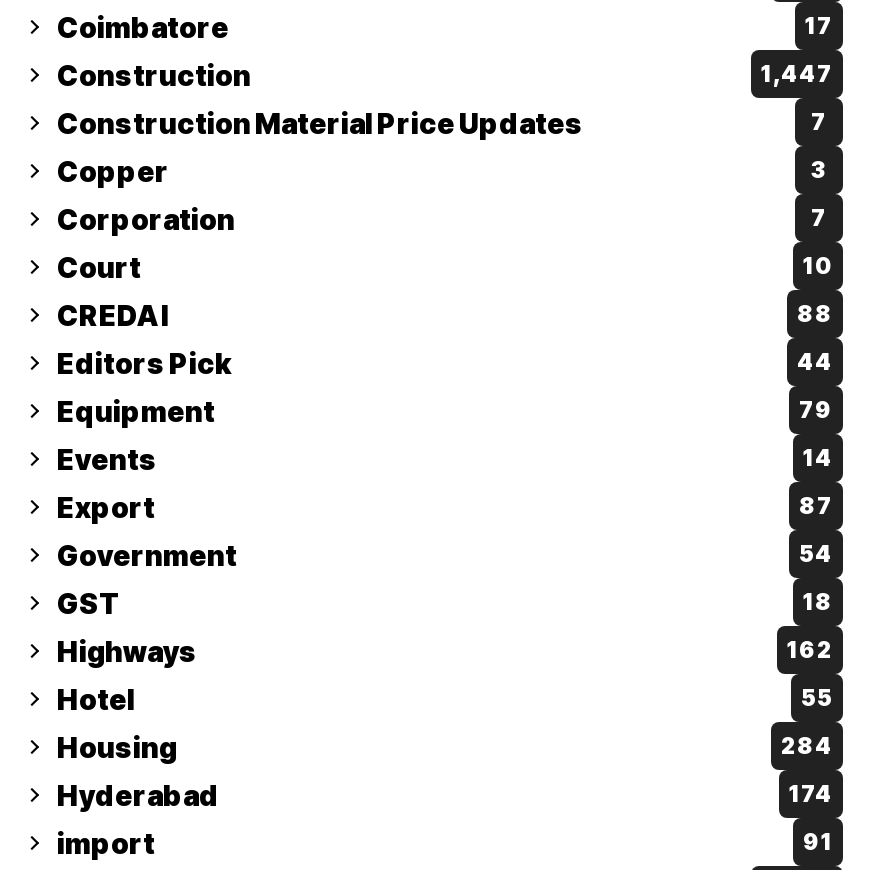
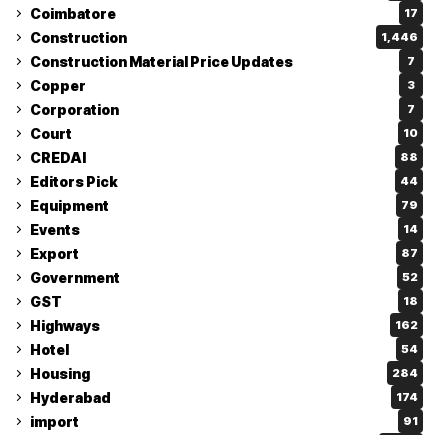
- 1,447
+ 1,446

- 54
+ 52

- 55
+ 54
